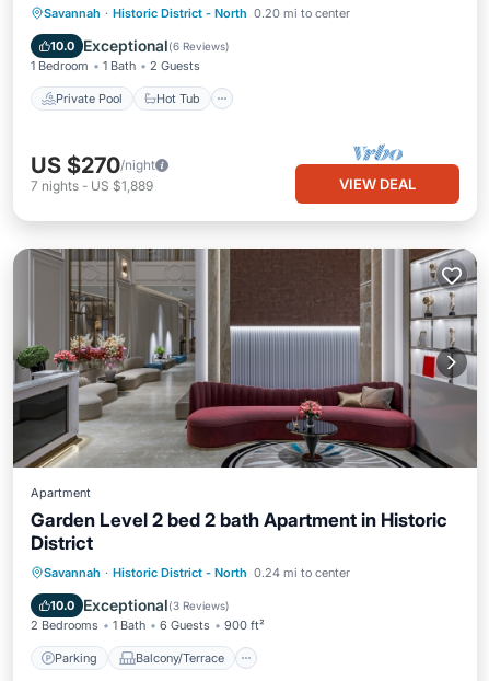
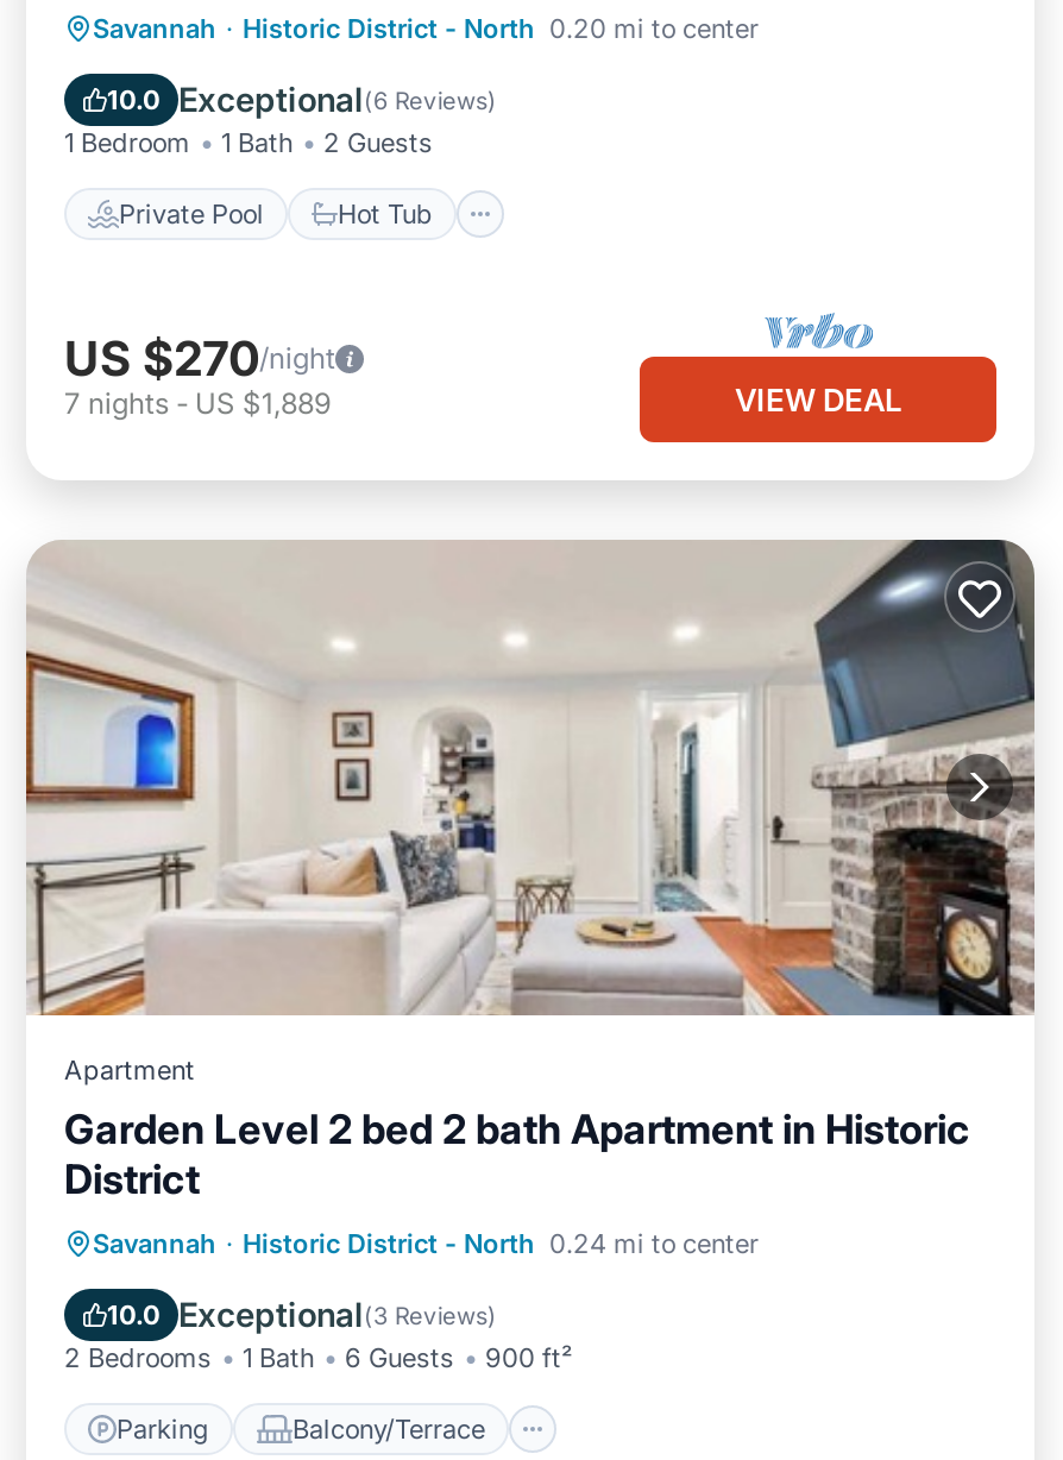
- [image]
+ [image]
